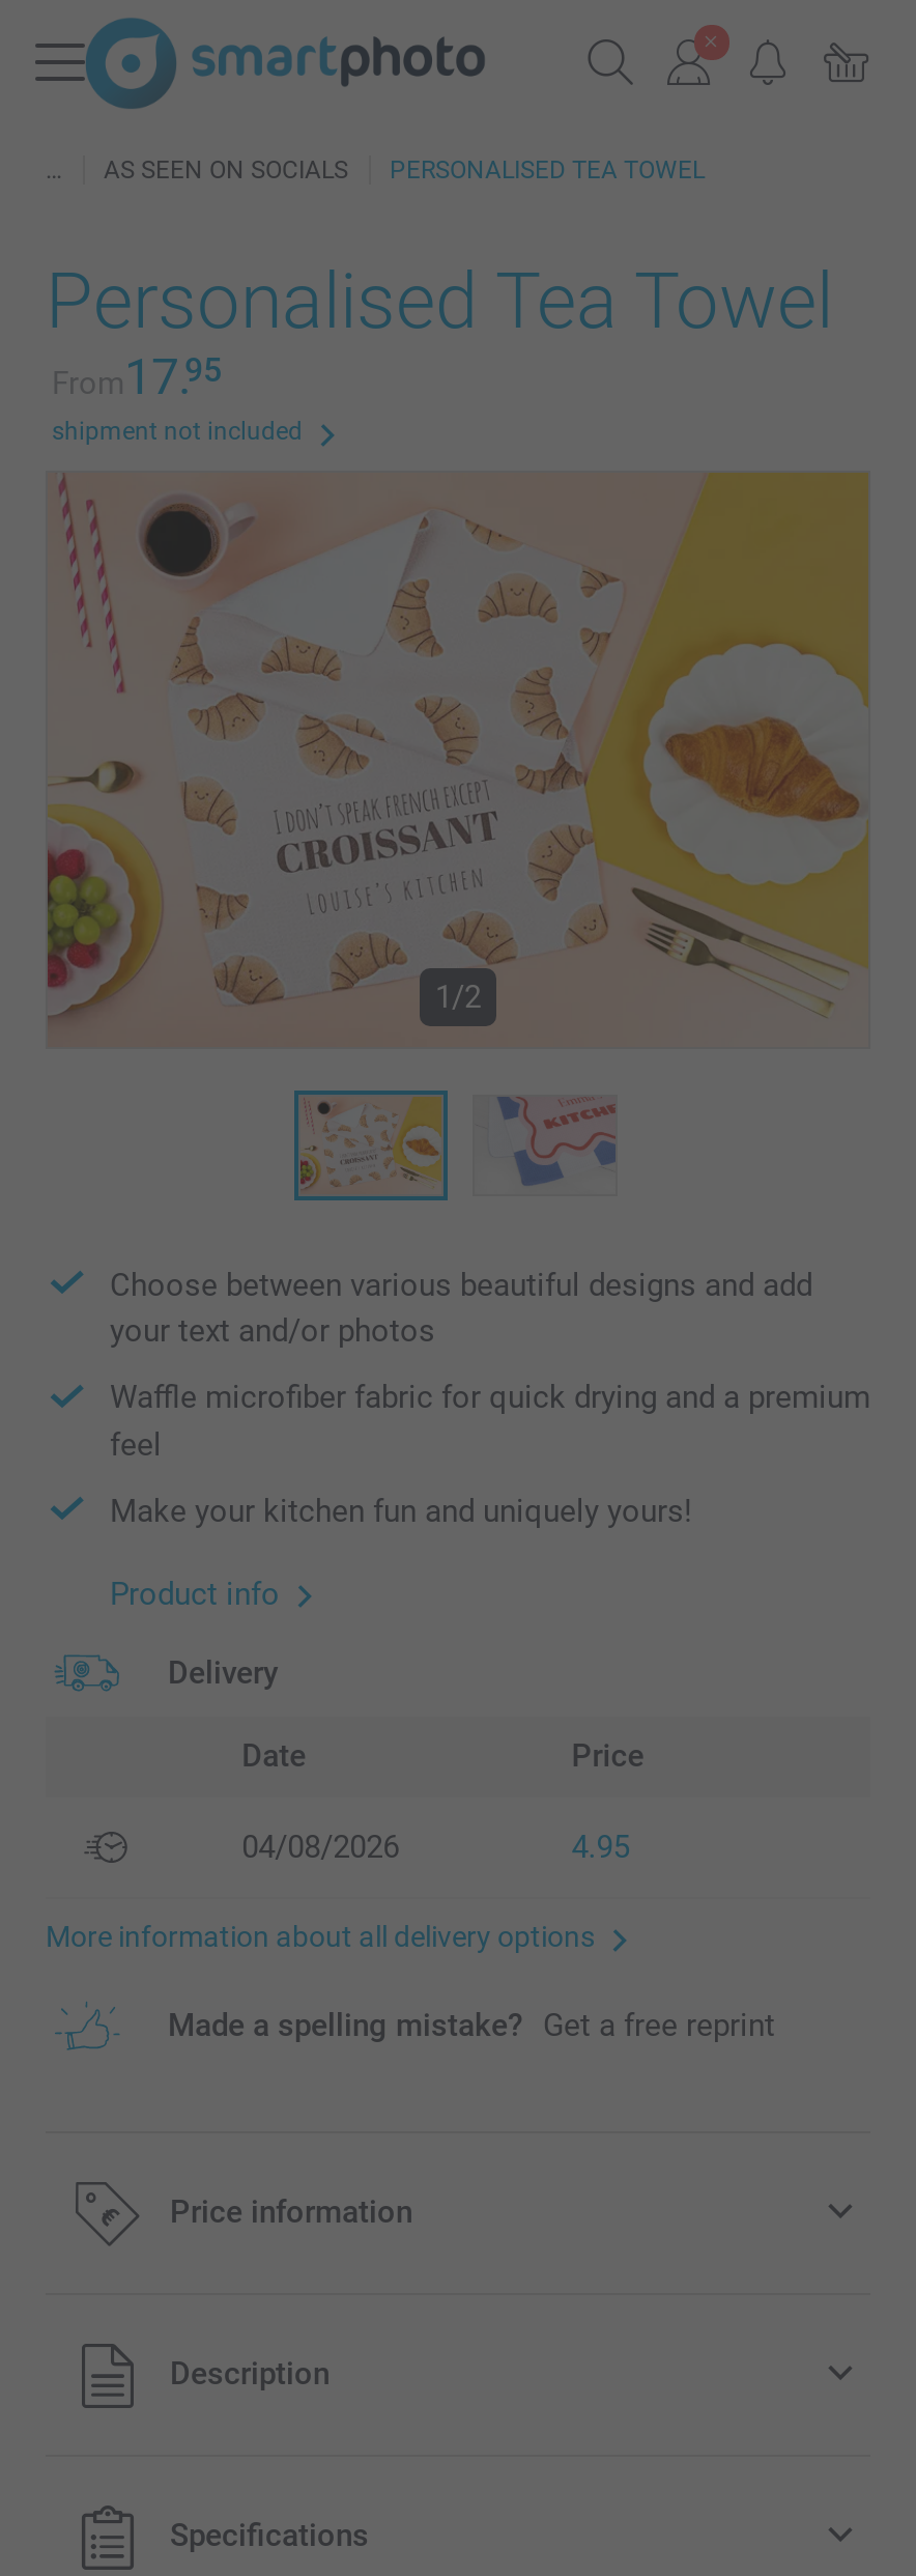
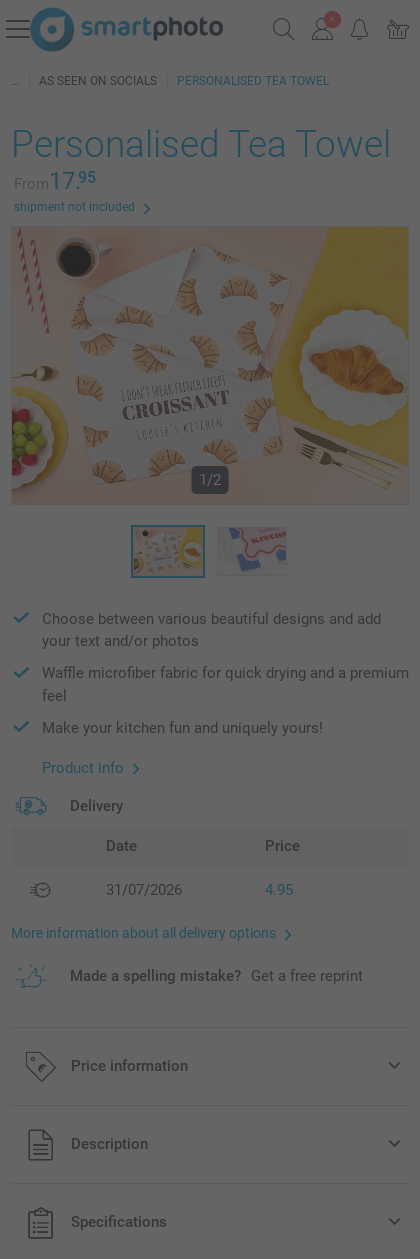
- 04/08/2026
+ 31/07/2026
